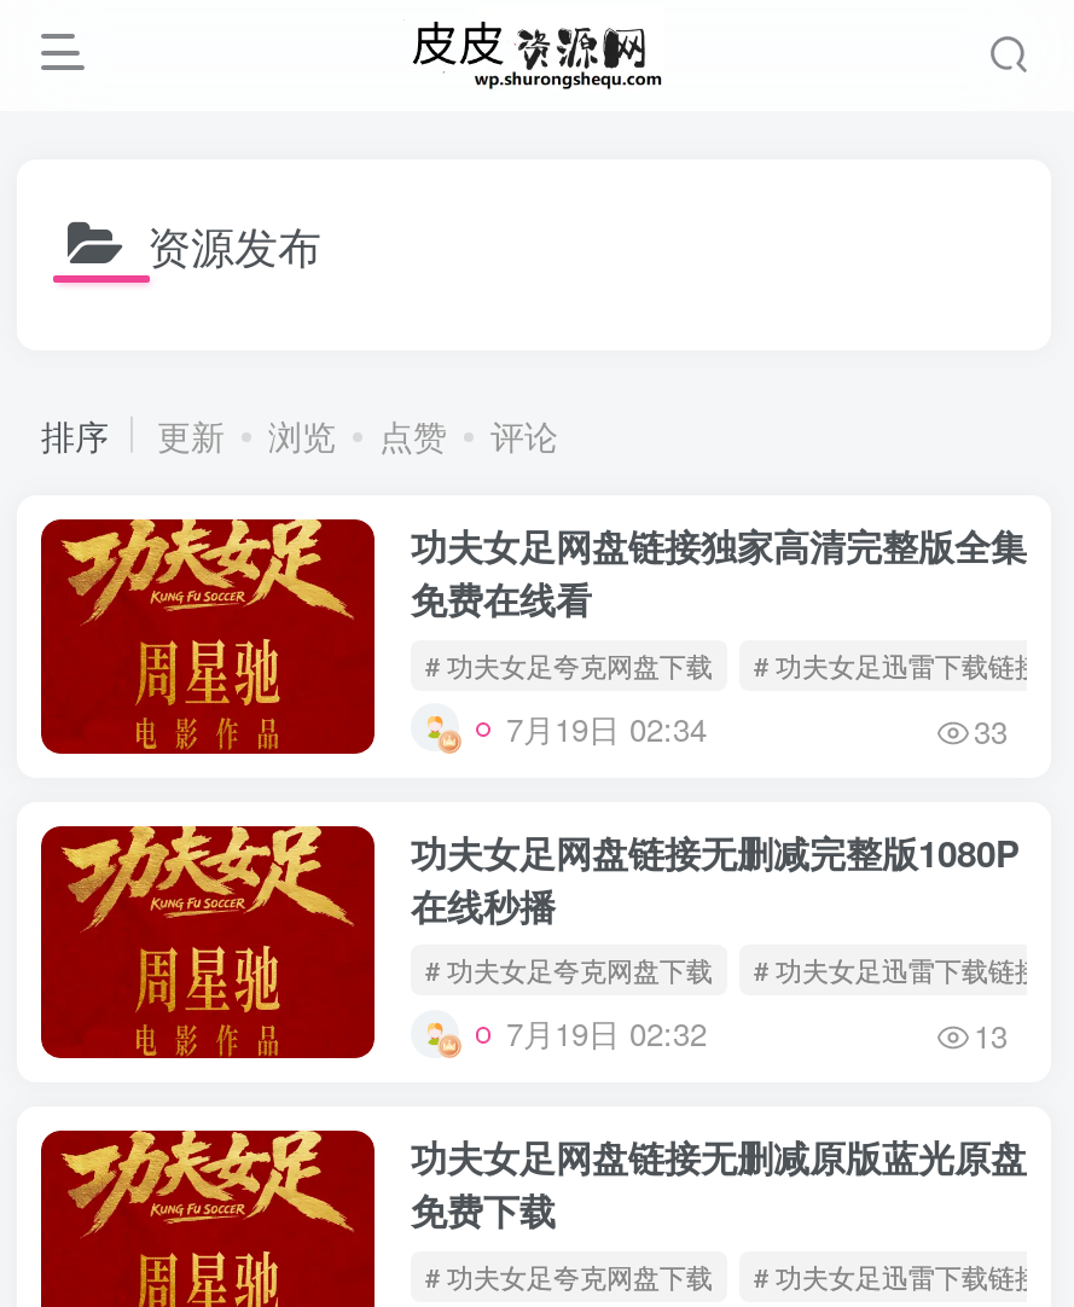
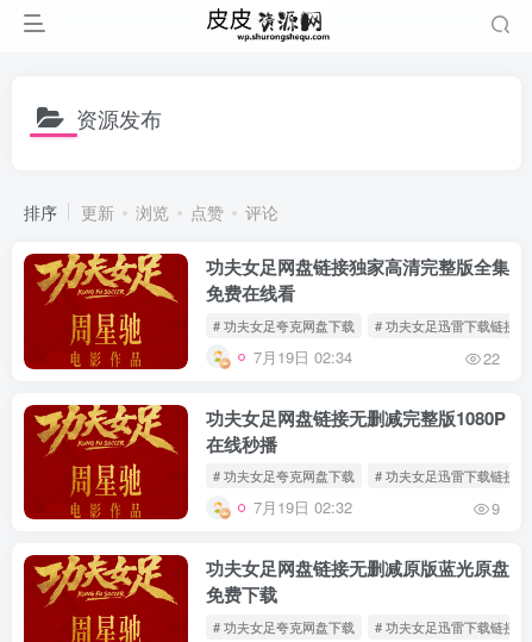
- 33
+ 22

- 13
+ 9
